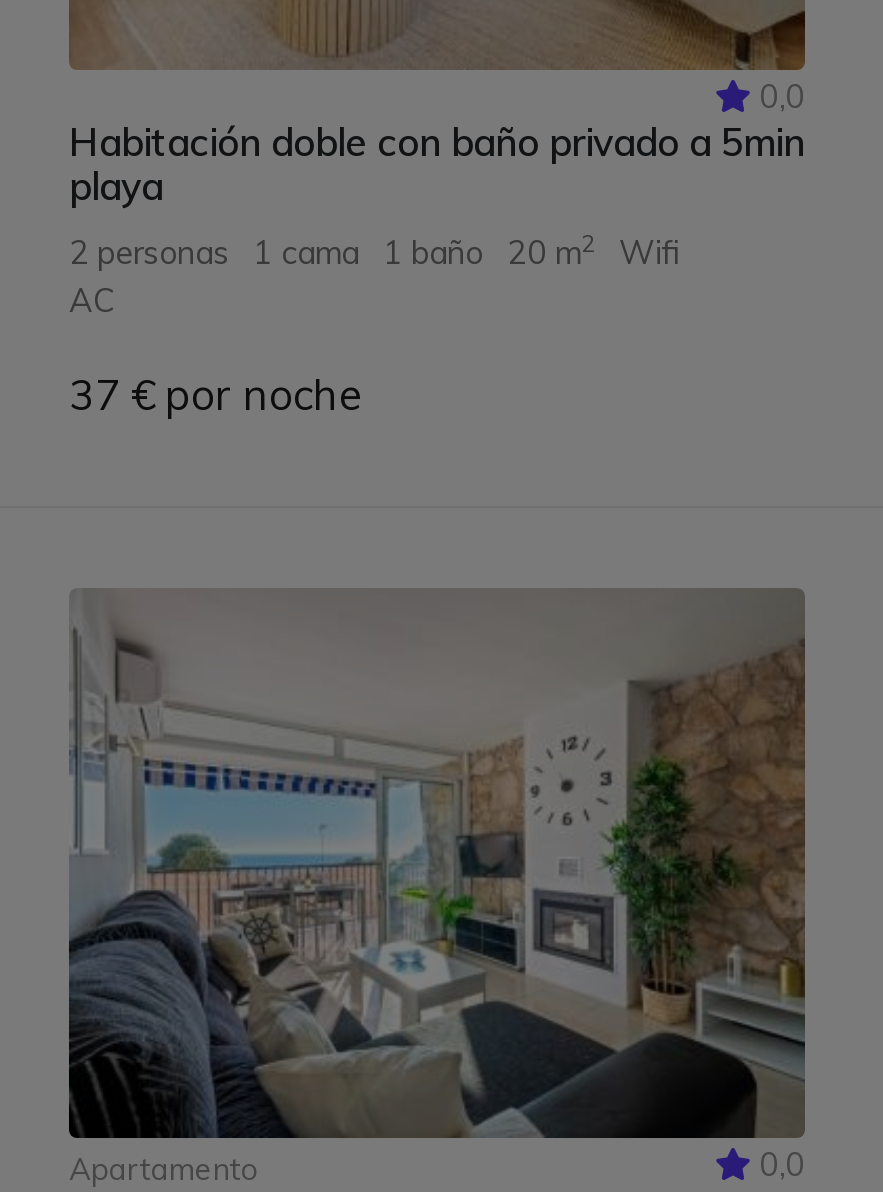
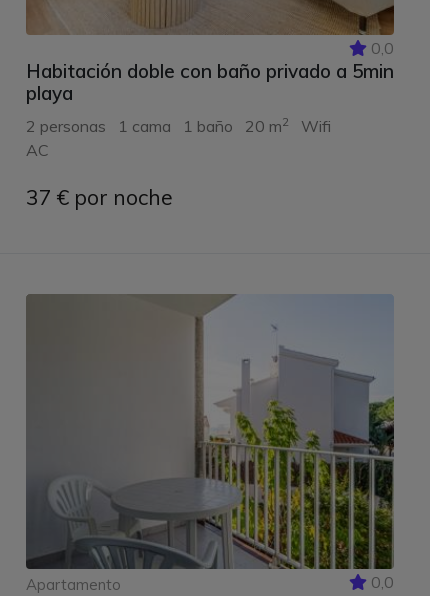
- [image]
+ [image]
